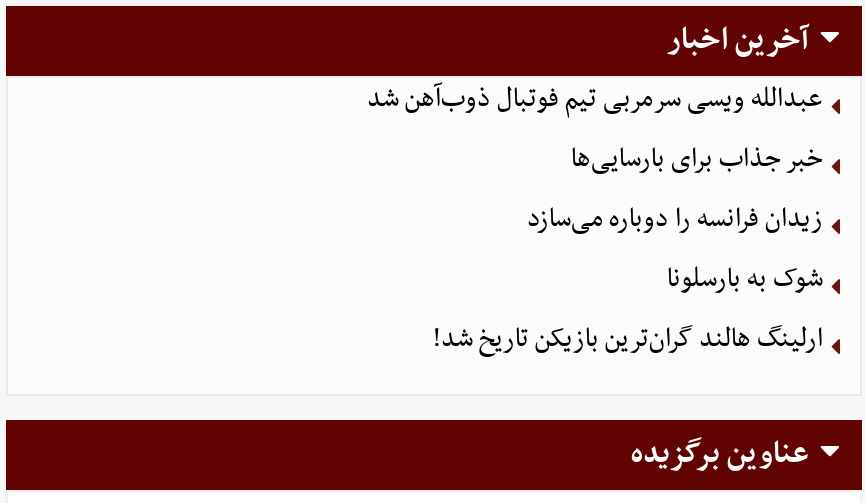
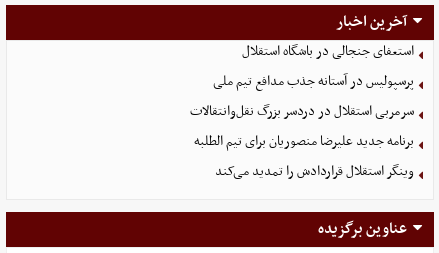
- عبدالله ویسی سرمربی تیم فوتبال ذوب‌آهن شد
- خبر جذاب برای بارسایی‌ها
- زیدان فرانسه را دوباره می‌سازد
- شوک به بارسلونا
- ارلینگ هالند گران‌ترین بازیکن تاریخ شد!
+ استعفای جنجالی در باشگاه استقلال
+ پرسپولیس در آستانه جذب مدافع تیم ملی
+ سرمربی استقلال در دردسر بزرگ نقل‌وانتقالات
+ برنامه جدید علیرضا منصوریان برای تیم الطلبه
+ وینگر استقلال قراردادش را تمدید می‌کند
